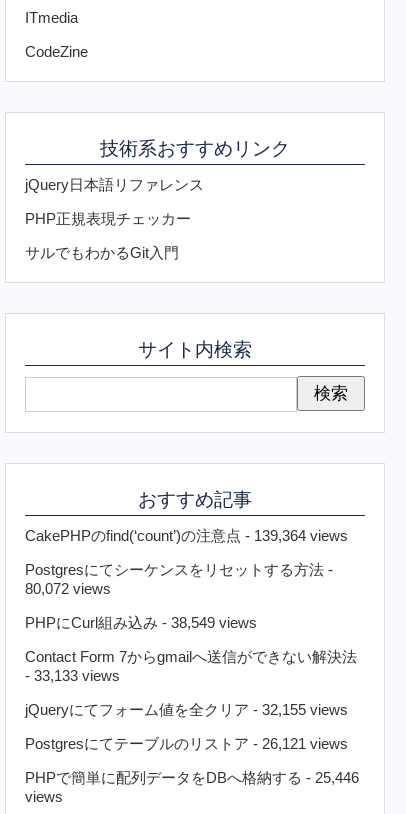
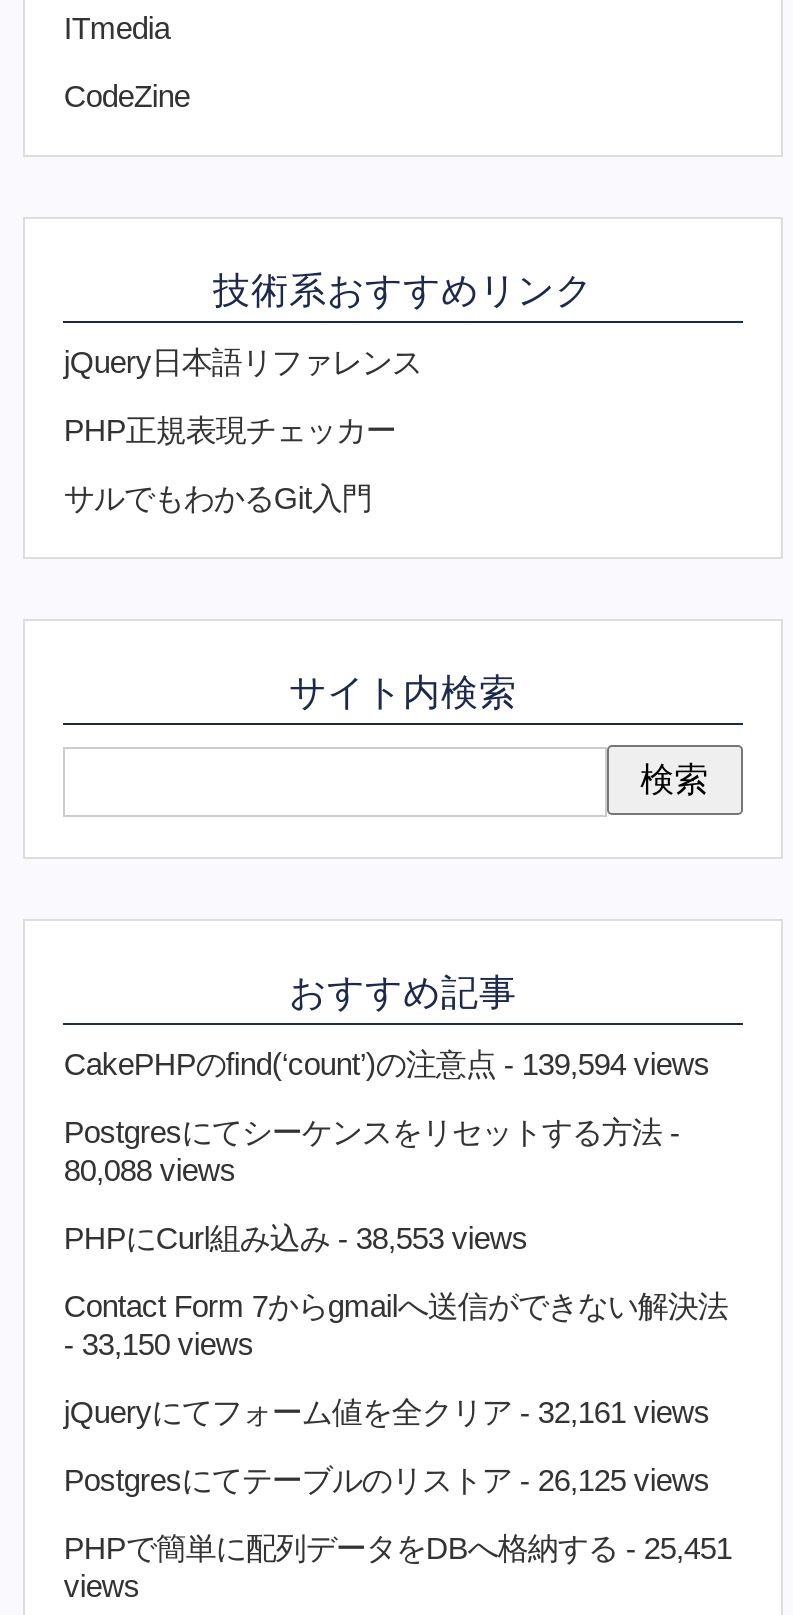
- CakePHPのfind(‘count’)の注意点- 139,364 views
+ CakePHPのfind(‘count’)の注意点- 139,594 views

- 80,072 views
+ 80,088 views

- PHPにCurl組み込み- 38,549 views
+ PHPにCurl組み込み- 38,553 views

- - 33,133 views
+ - 33,150 views

- jQueryにてフォーム値を全クリア- 32,155 views
+ jQueryにてフォーム値を全クリア- 32,161 views

- Postgresにてテーブルのリストア- 26,121 views
+ Postgresにてテーブルのリストア- 26,125 views

- PHPで簡単に配列データをDBへ格納する- 25,446
+ PHPで簡単に配列データをDBへ格納する- 25,451
